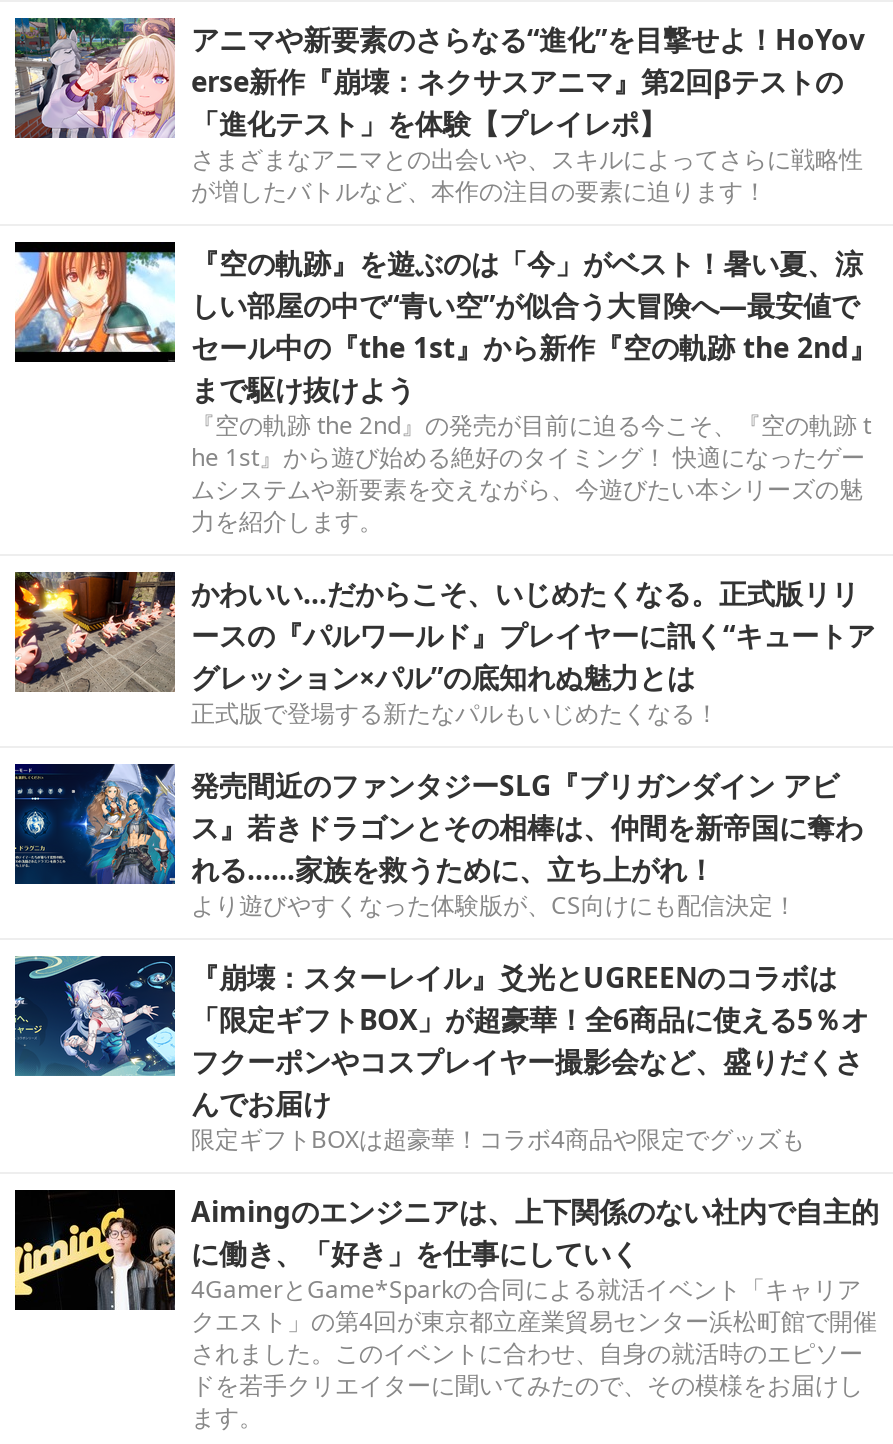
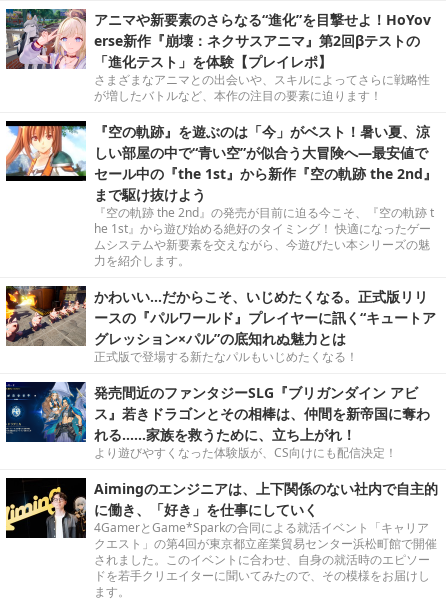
- [image]
- 『崩壊：スターレイル』爻光とUGREENのコラボは
- 「限定ギフトBOX」が超豪華！全6商品に使える5％オ
- フクーポンやコスプレイヤー撮影会など、盛りだくさ
- んでお届け
- 限定ギフトBOXは超豪華！コラボ4商品や限定でグッズも
